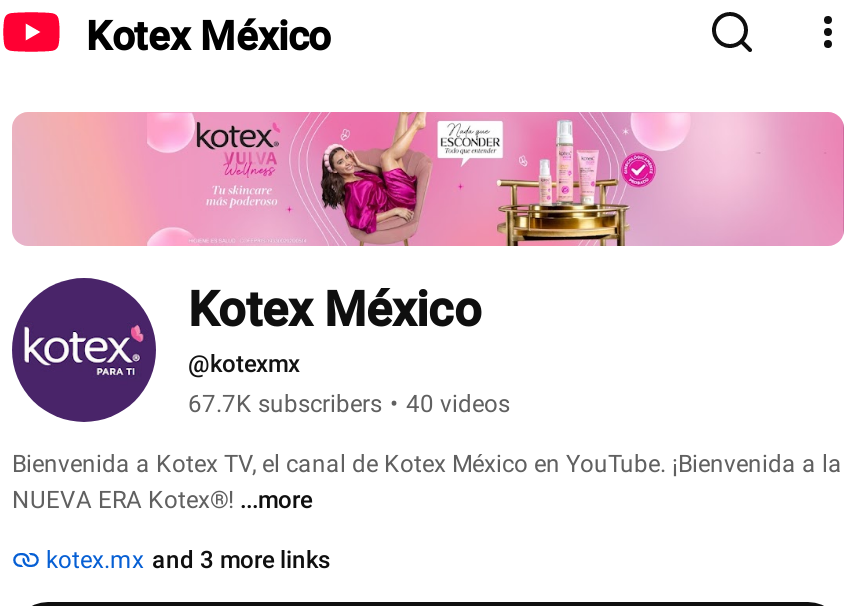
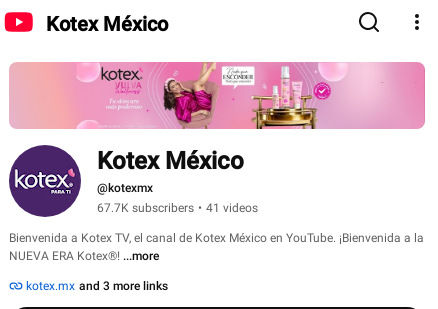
- 67.7K subscribers • 40 videos
+ 67.7K subscribers • 41 videos
